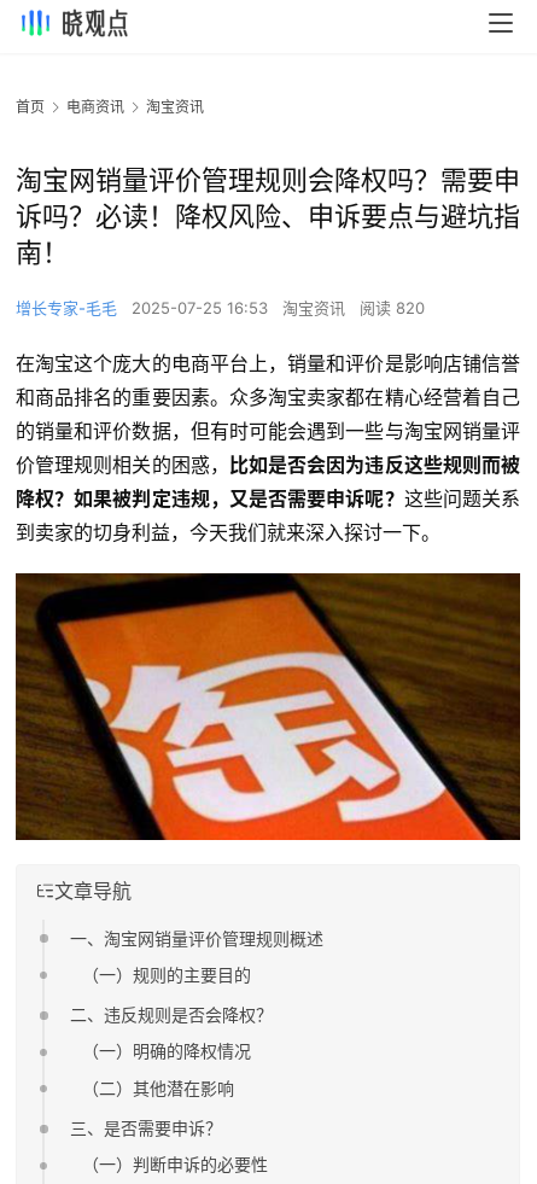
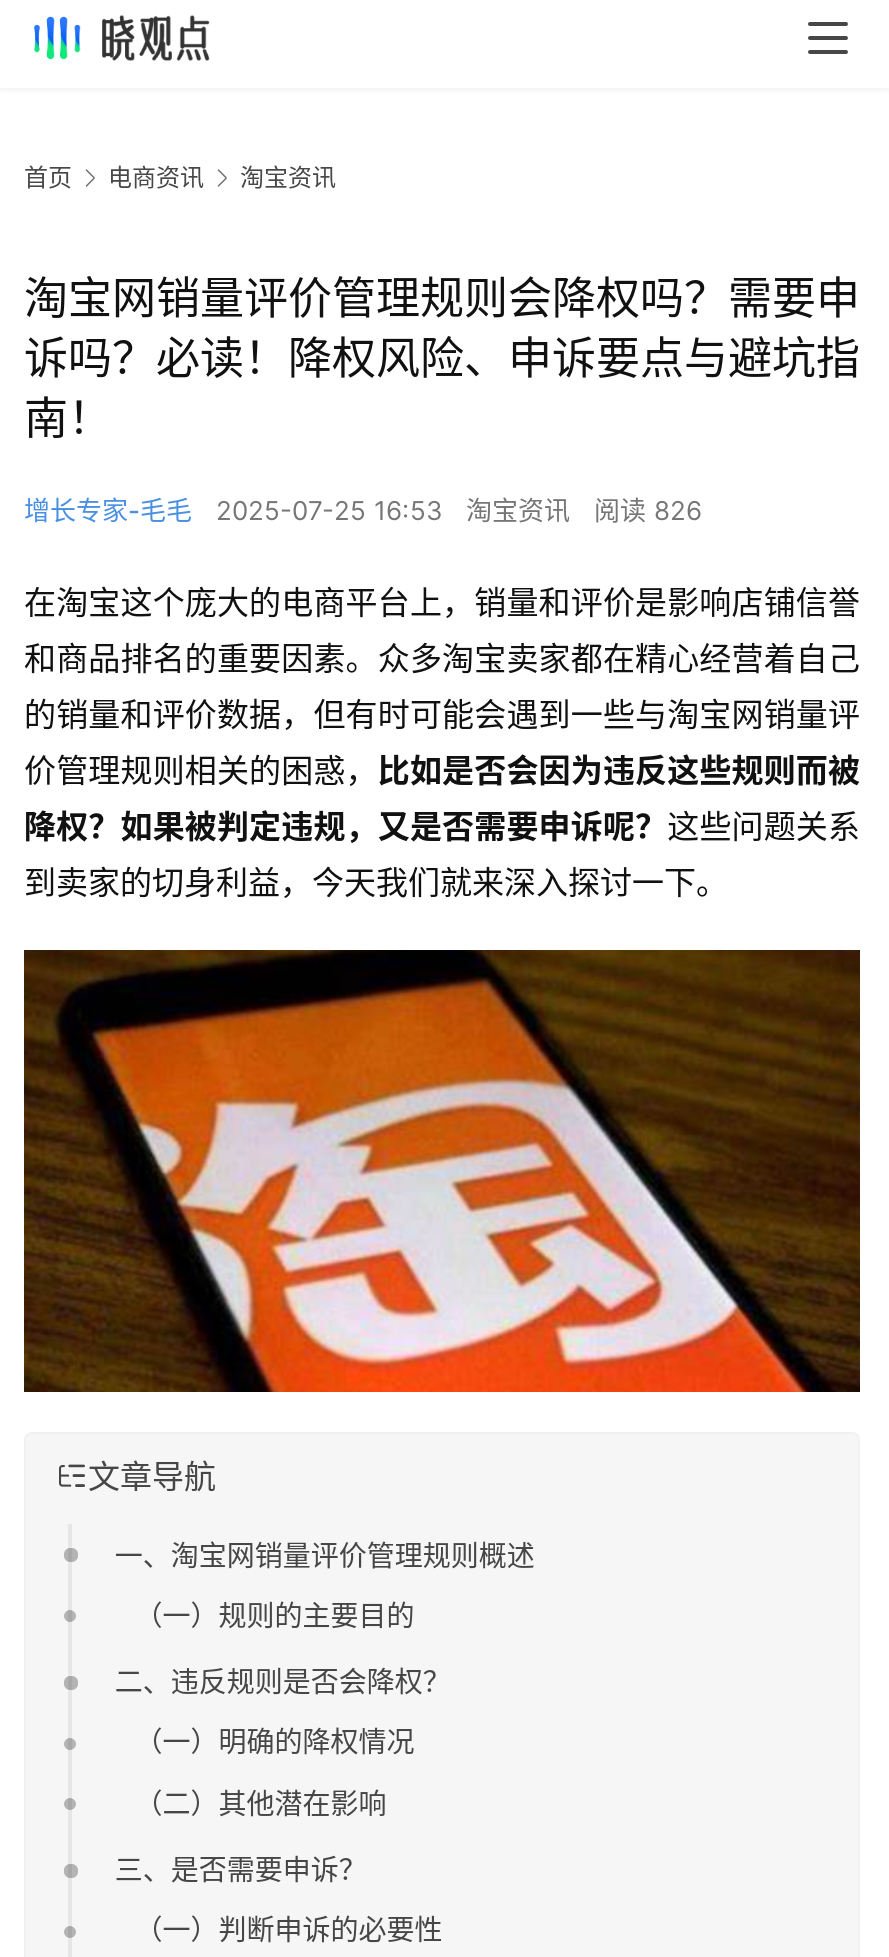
- 增长专家-毛毛 2025-07-25 16:53 淘宝资讯 阅读 820
+ 增长专家-毛毛 2025-07-25 16:53 淘宝资讯 阅读 826
